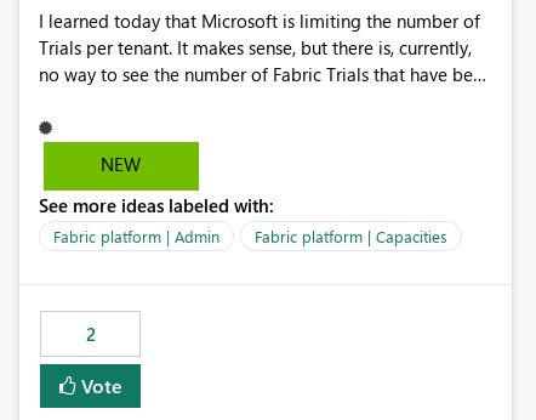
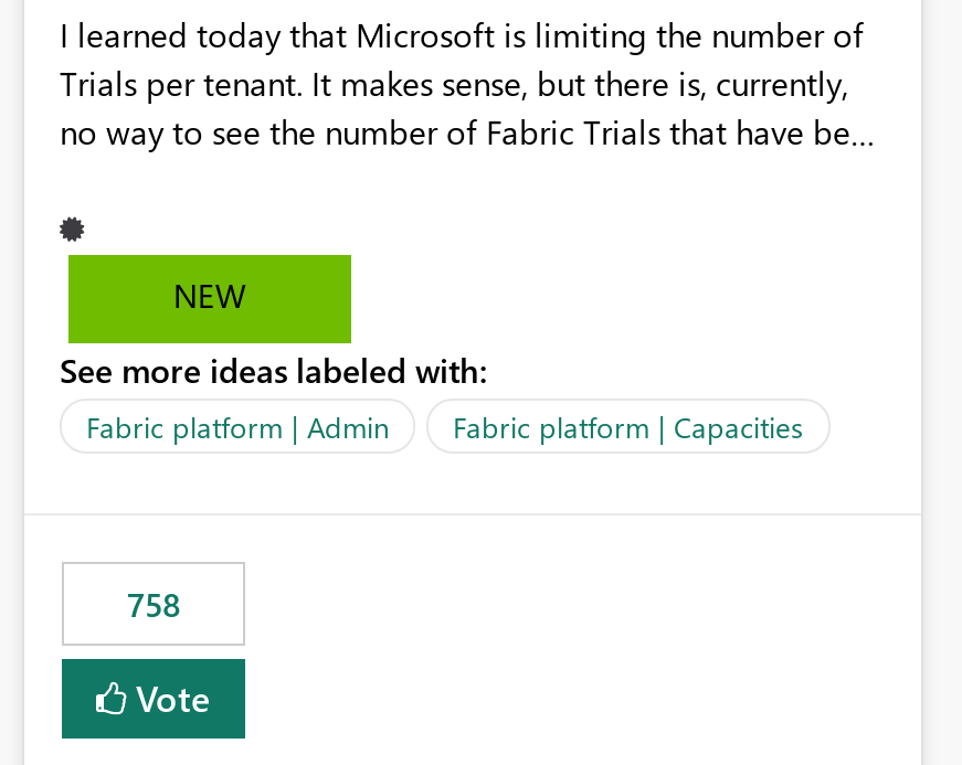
- 2
+ 758
